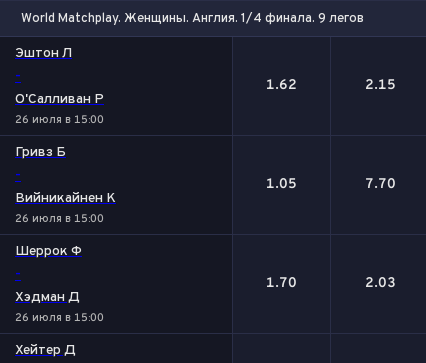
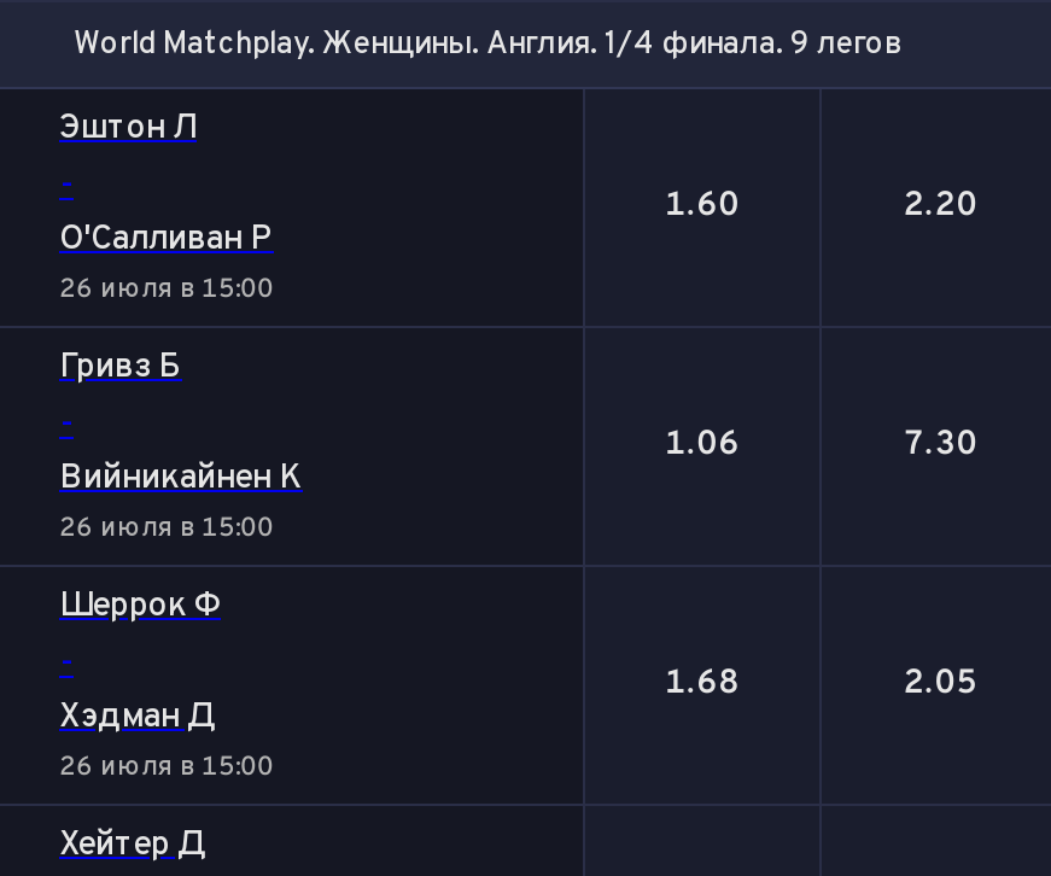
- 1.62
+ 1.60

- 2.15
+ 2.20

- 1.05
+ 1.06

- 7.70
+ 7.30

- 1.70
+ 1.68

- 2.03
+ 2.05
